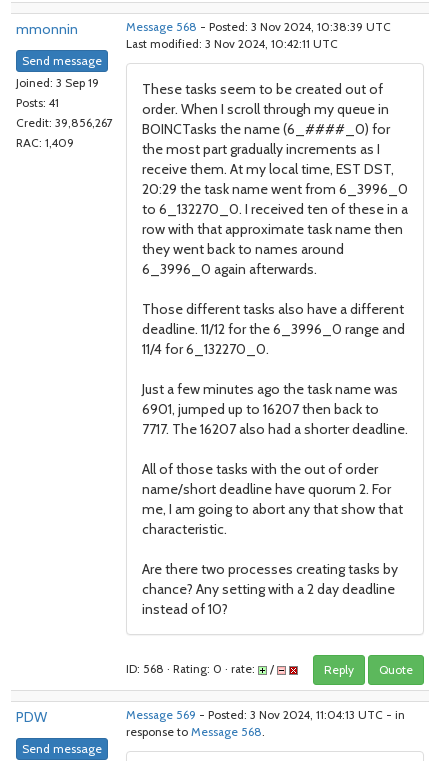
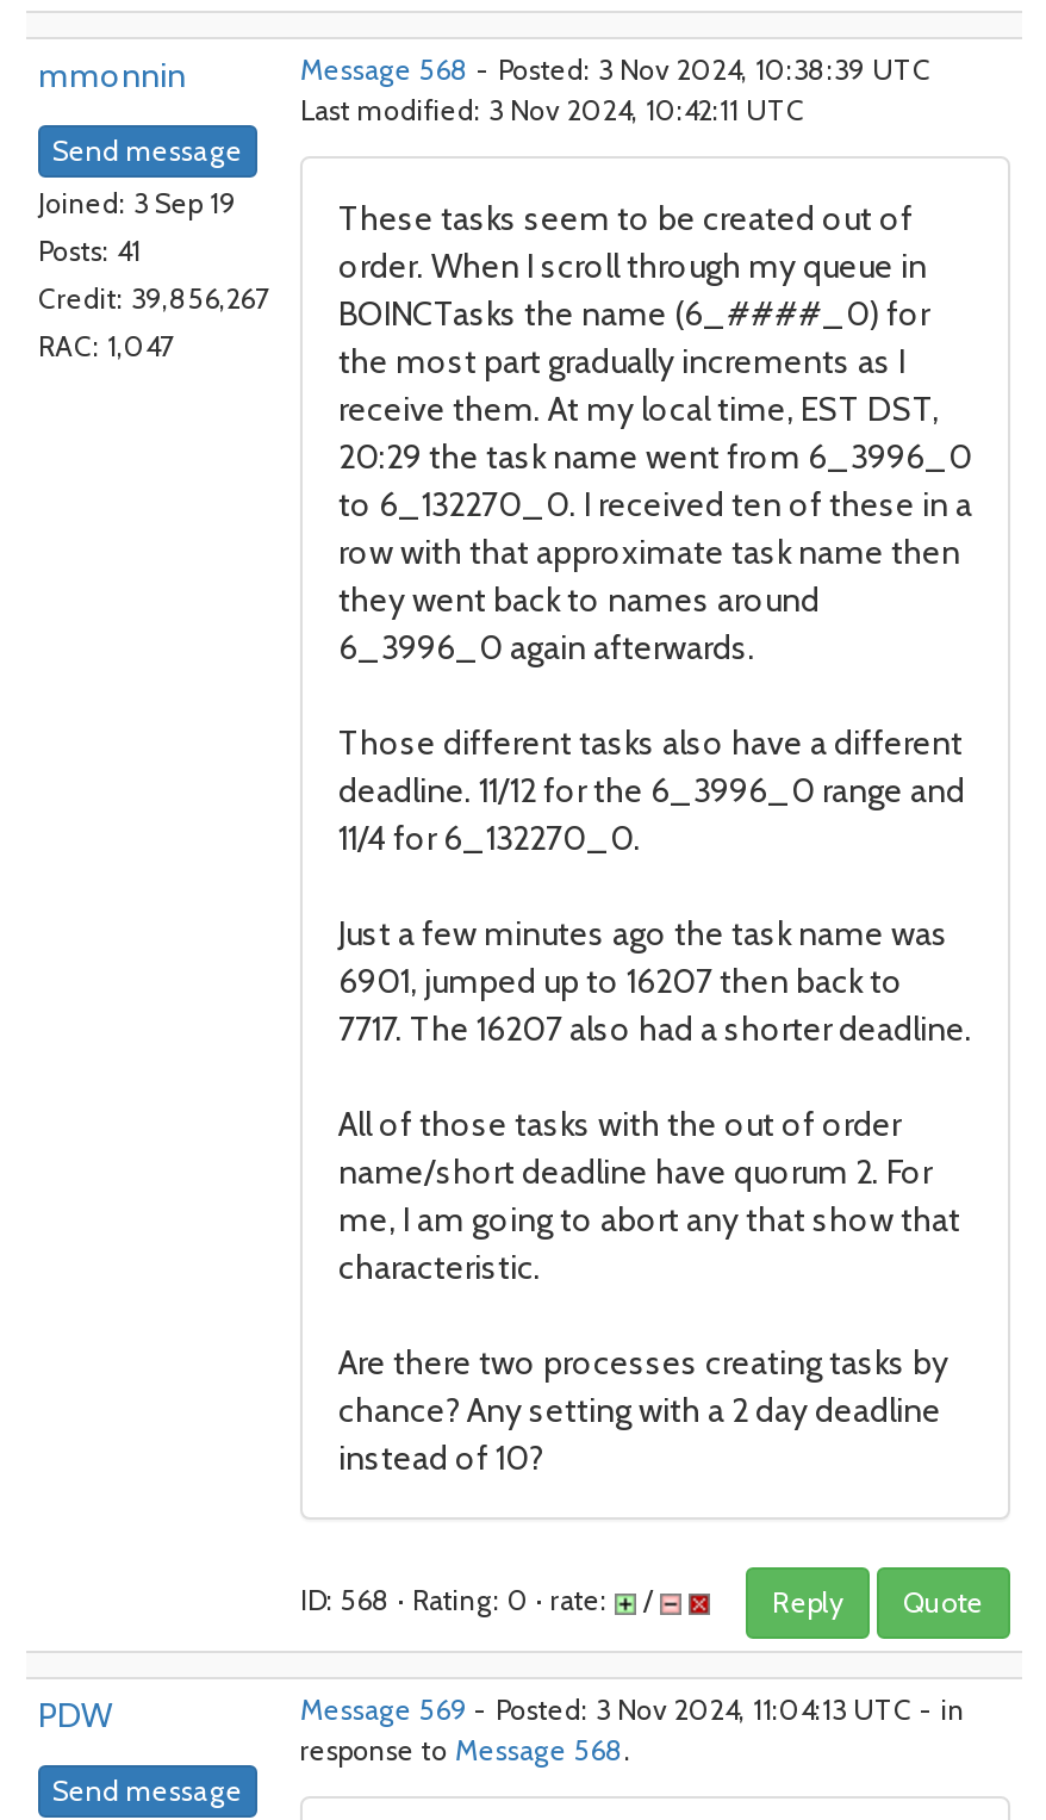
- RAC: 1,409
+ RAC: 1,047
